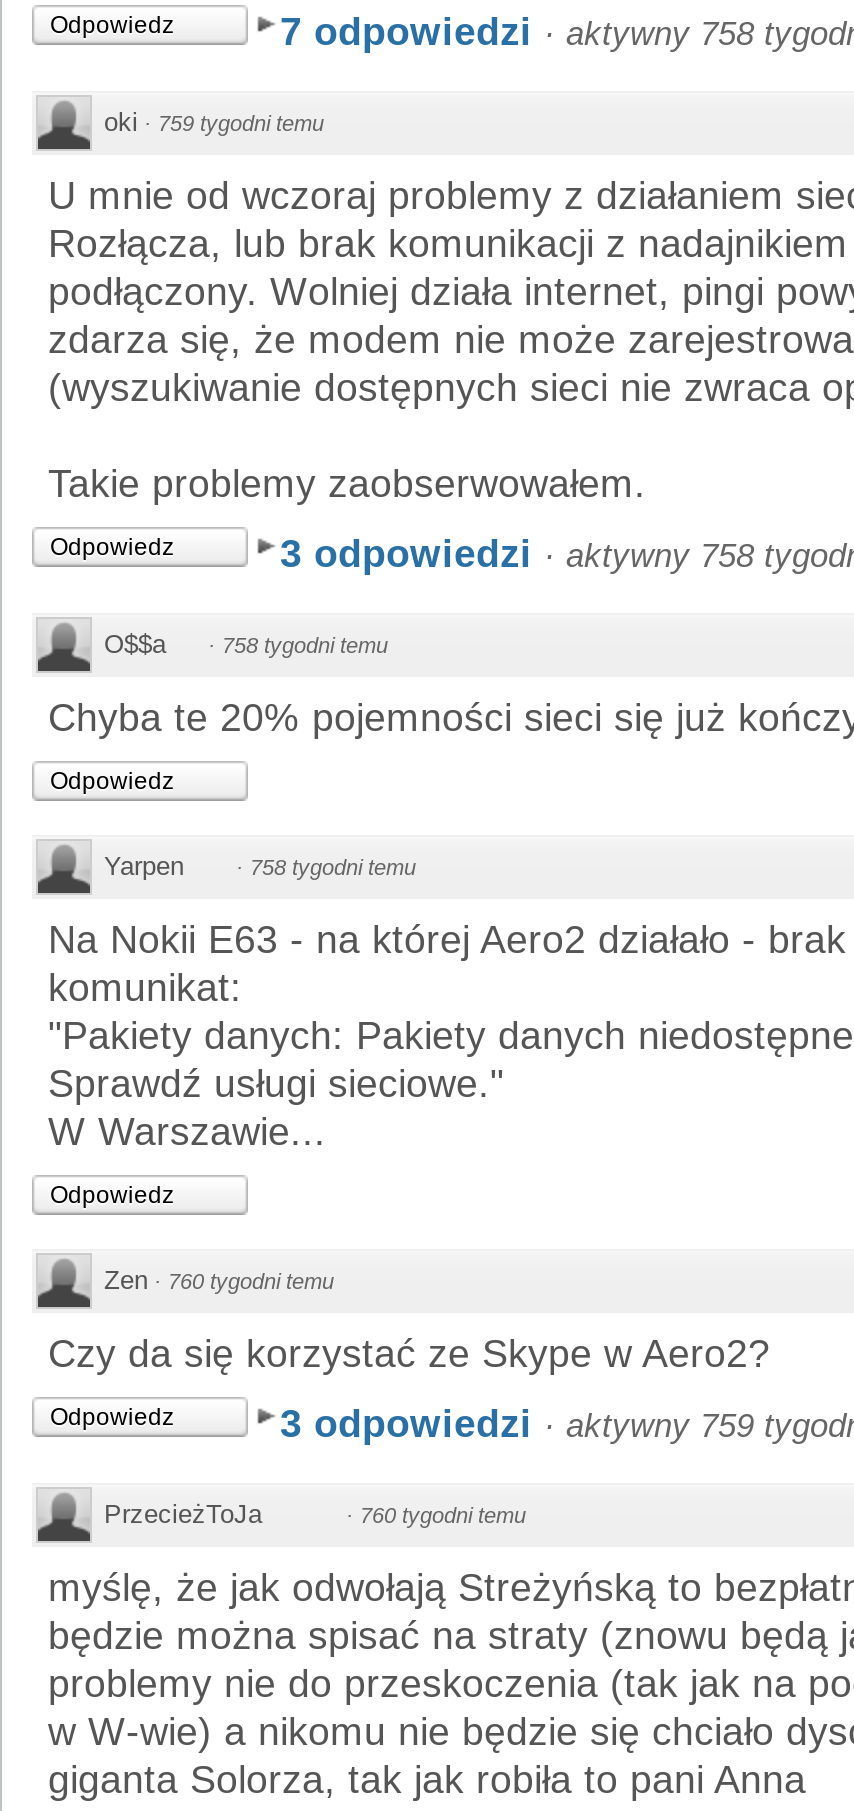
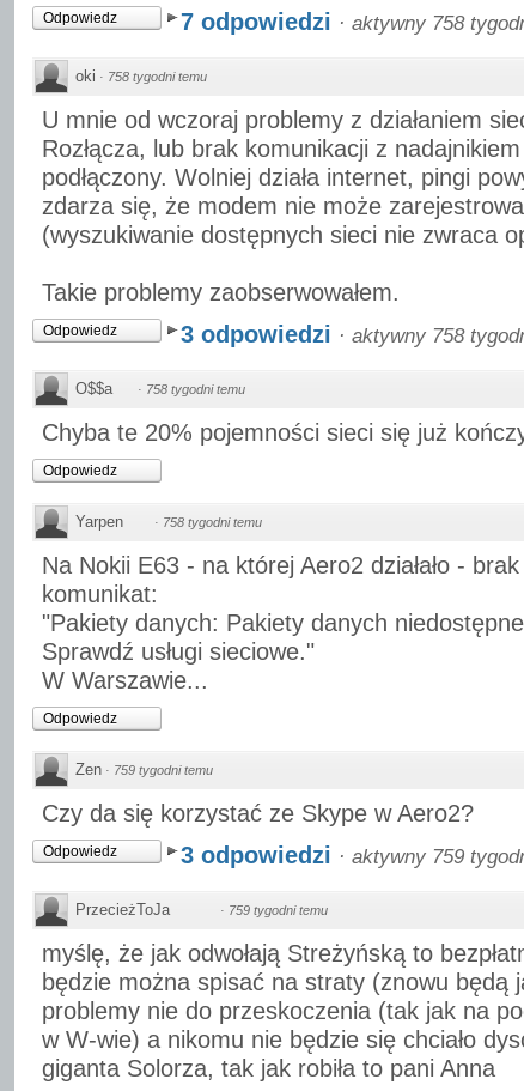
- oki · 759 tygodni temu
+ oki · 758 tygodni temu

- Zen · 760 tygodni temu
+ Zen · 759 tygodni temu

- · 760 tygodni temu
+ · 759 tygodni temu
